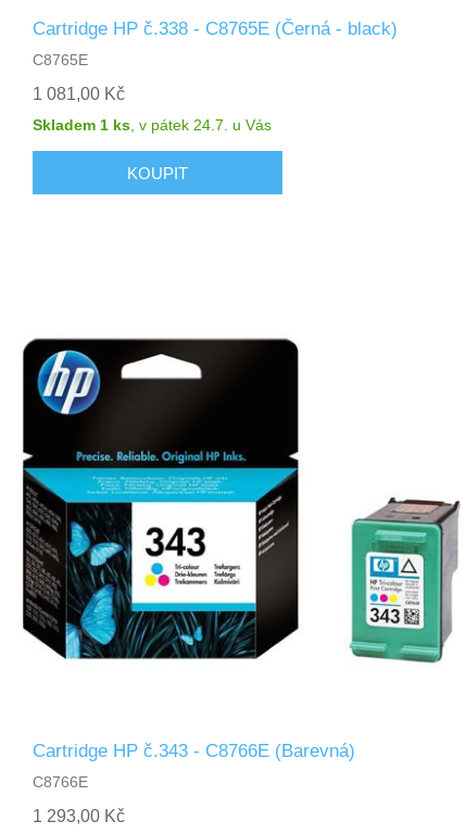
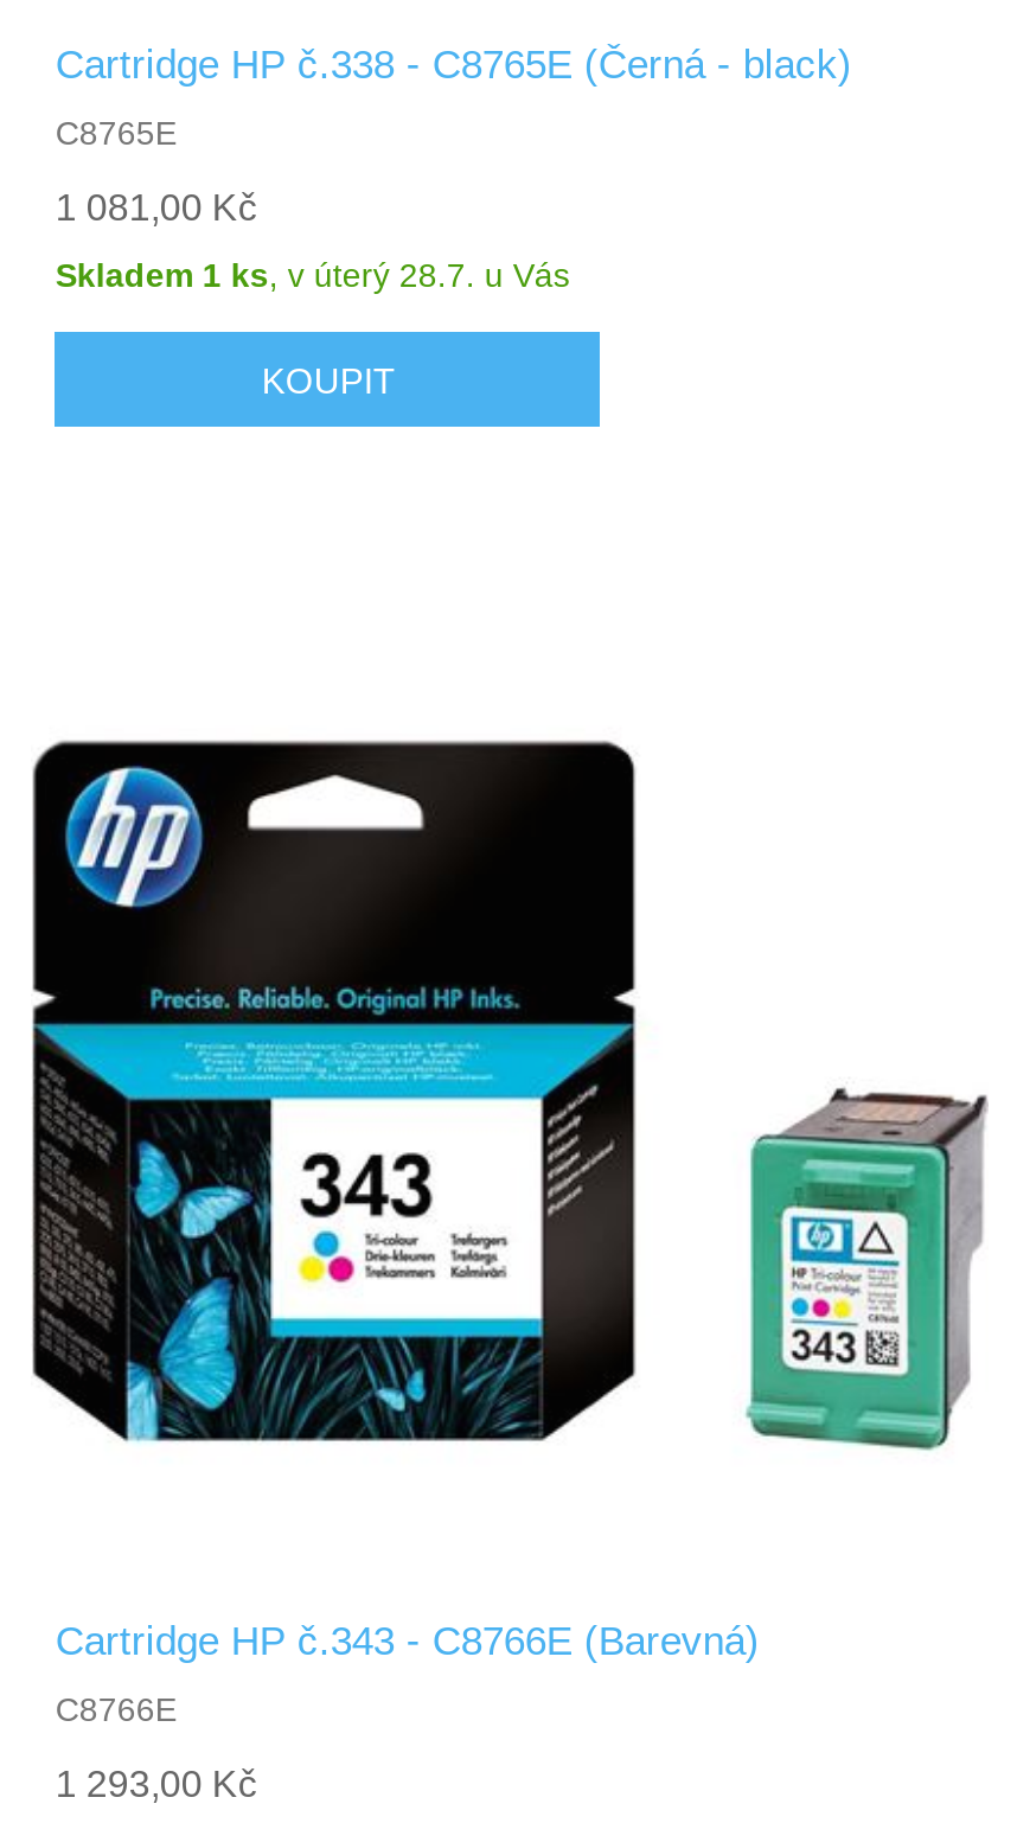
- Skladem 1 ks, v pátek 24.7. u Vás
+ Skladem 1 ks, v úterý 28.7. u Vás
